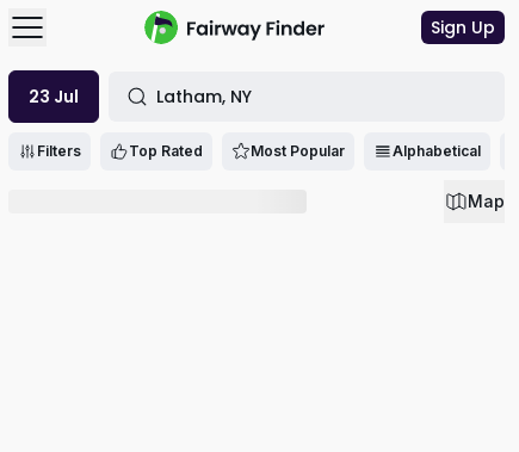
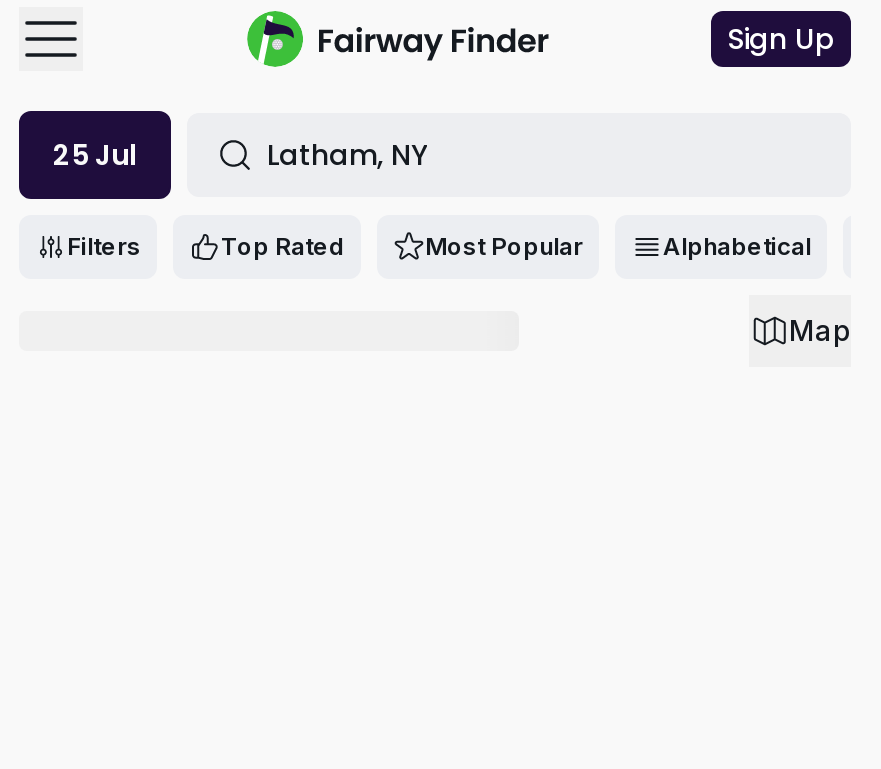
- 23 Jul
+ 25 Jul
